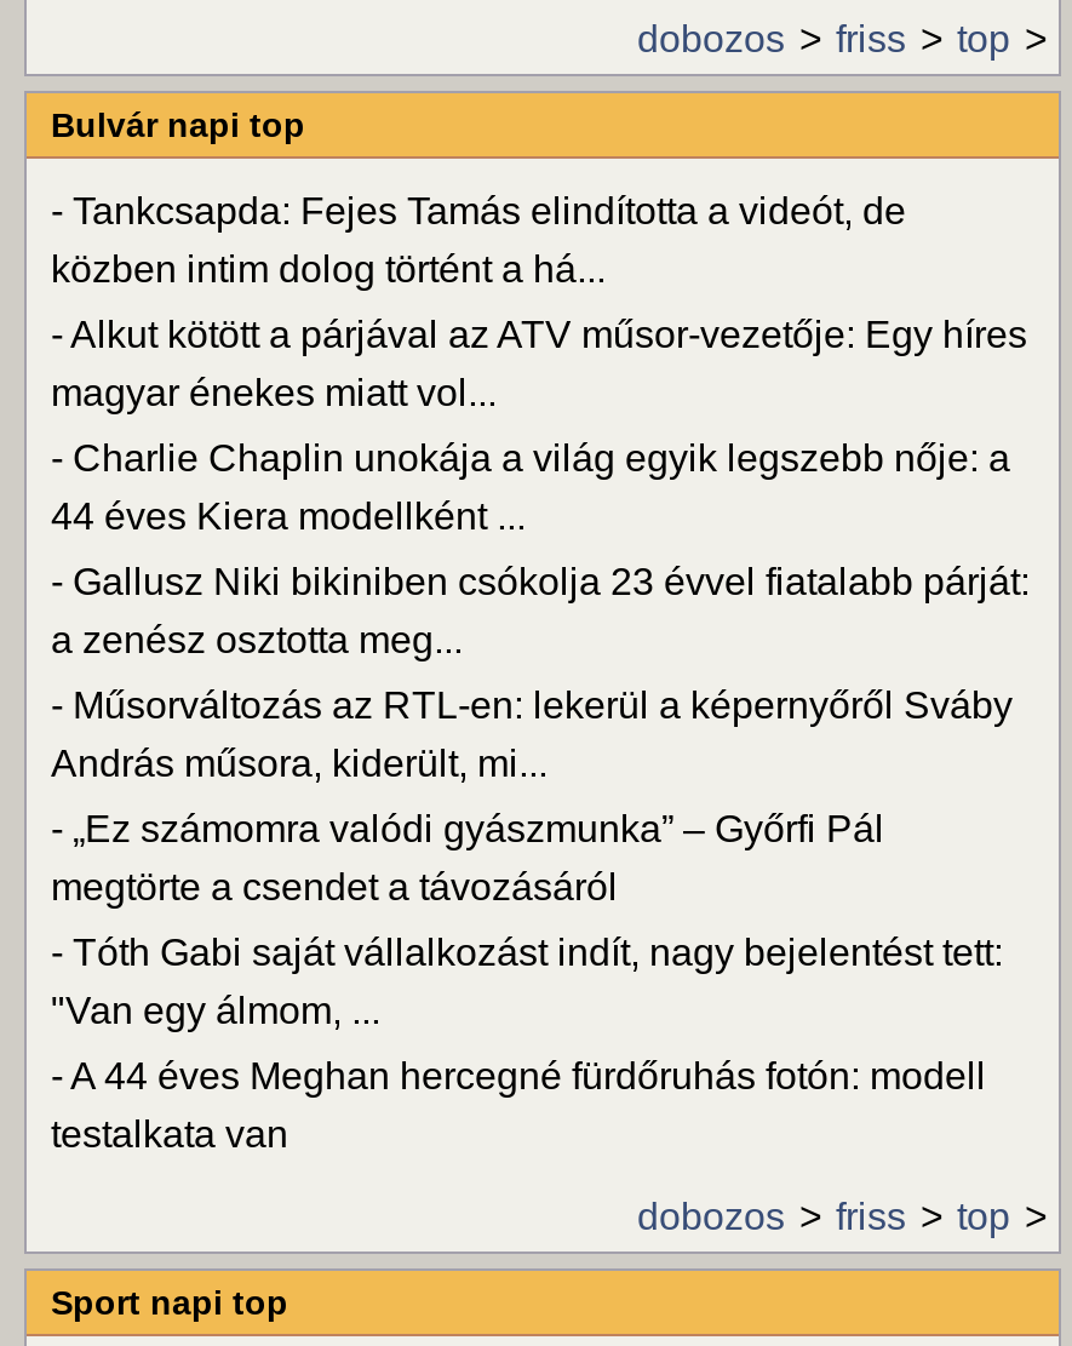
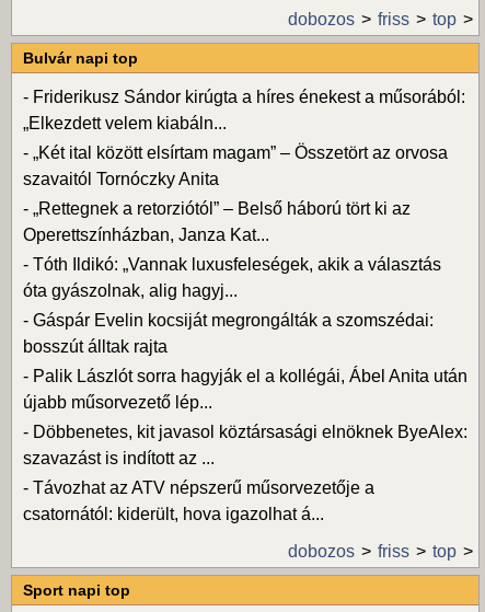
- - Tankcsapda: Fejes Tamás elindította a videót, de
- közben intim dolog történt a há...
+ - Friderikusz Sándor kirúgta a híres énekest a műsorából:
+ „Elkezdett velem kiabáln...

- - Alkut kötött a párjával az ATV műsor-vezetője: Egy híres
- magyar énekes miatt vol...
+ - „Két ital között elsírtam magam” – Összetört az orvosa
+ szavaitól Tornóczky Anita

- - Charlie Chaplin unokája a világ egyik legszebb nője: a
- 44 éves Kiera modellként ...
+ - „Rettegnek a retorziótól” – Belső háború tört ki az
+ Operettszínházban, Janza Kat...

- - Gallusz Niki bikiniben csókolja 23 évvel fiatalabb párját:
- a zenész osztotta meg...
+ - Tóth Ildikó: „Vannak luxusfeleségek, akik a választás
+ óta gyászolnak, alig hagyj...

- - Műsorváltozás az RTL-en: lekerül a képernyőről Sváby
- András műsora, kiderült, mi...
+ - Gáspár Evelin kocsiját megrongálták a szomszédai:
+ bosszút álltak rajta

- - „Ez számomra valódi gyászmunka” – Győrfi Pál
- megtörte a csendet a távozásáról
+ - Palik Lászlót sorra hagyják el a kollégái, Ábel Anita után
+ újabb műsorvezető lép...

- - Tóth Gabi saját vállalkozást indít, nagy bejelentést tett:
- "Van egy álmom, ...
+ - Döbbenetes, kit javasol köztársasági elnöknek ByeAlex:
+ szavazást is indított az ...

- - A 44 éves Meghan hercegné fürdőruhás fotón: modell
- testalkata van
+ - Távozhat az ATV népszerű műsorvezetője a
+ csatornától: kiderült, hova igazolhat á...
